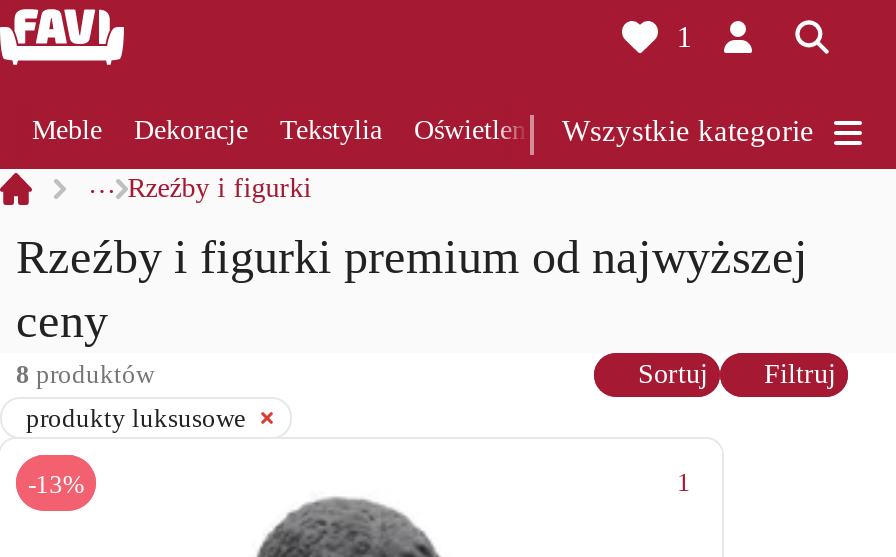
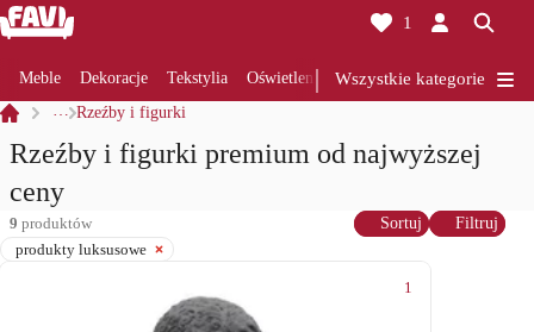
- 8 produktów
+ 9 produktów

- -13%
